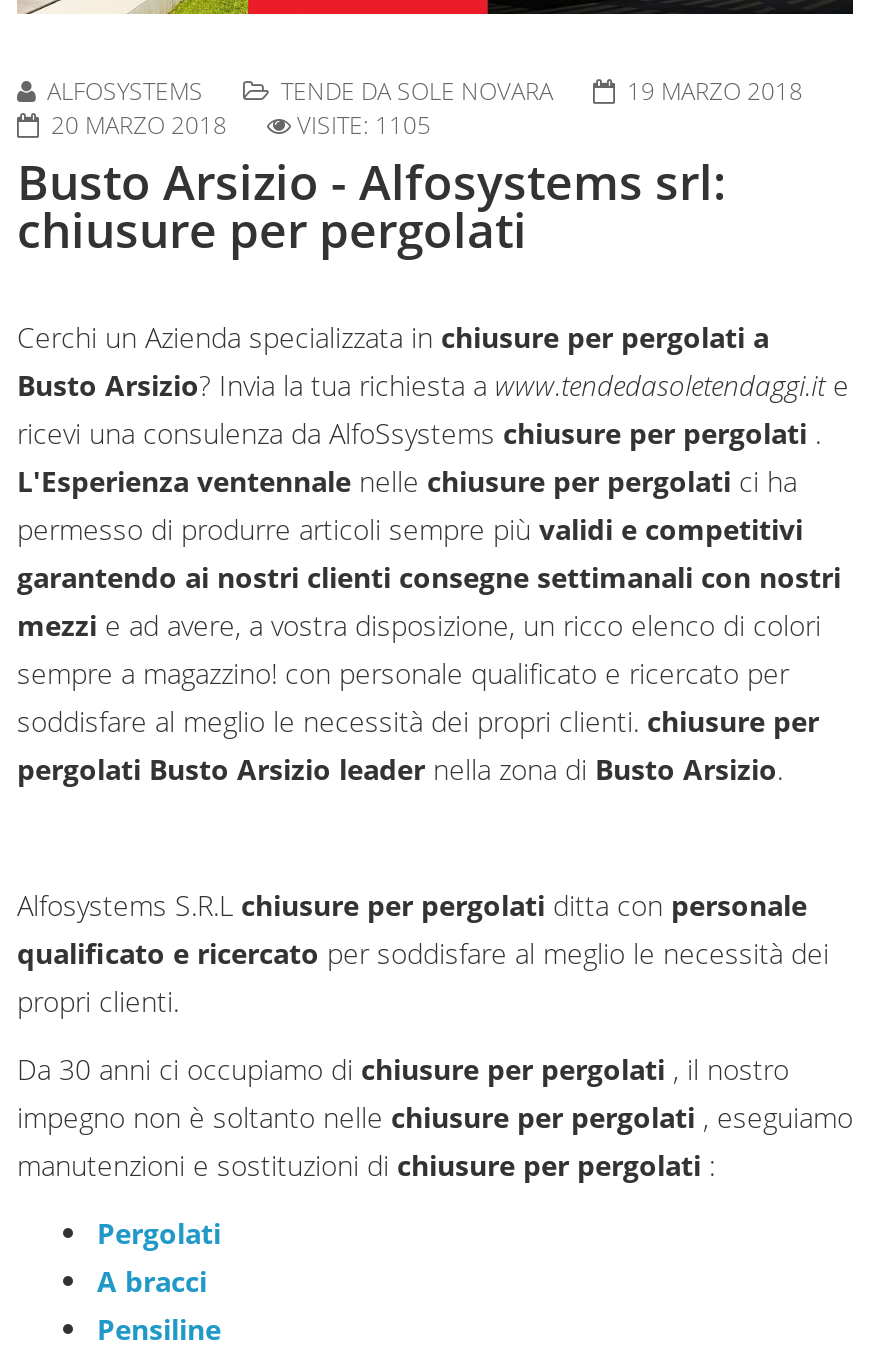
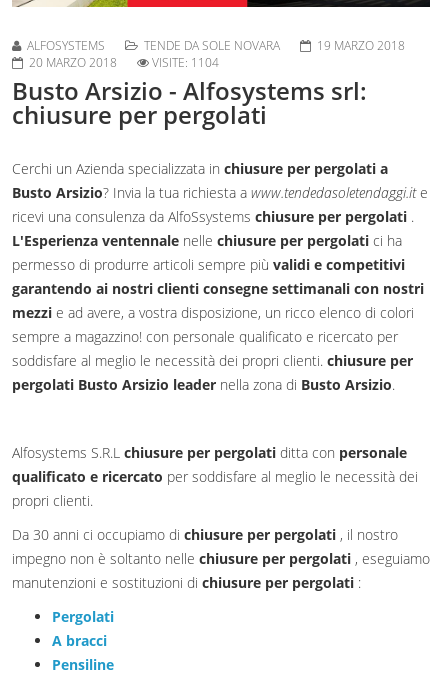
- VISITE: 1105
+ VISITE: 1104
